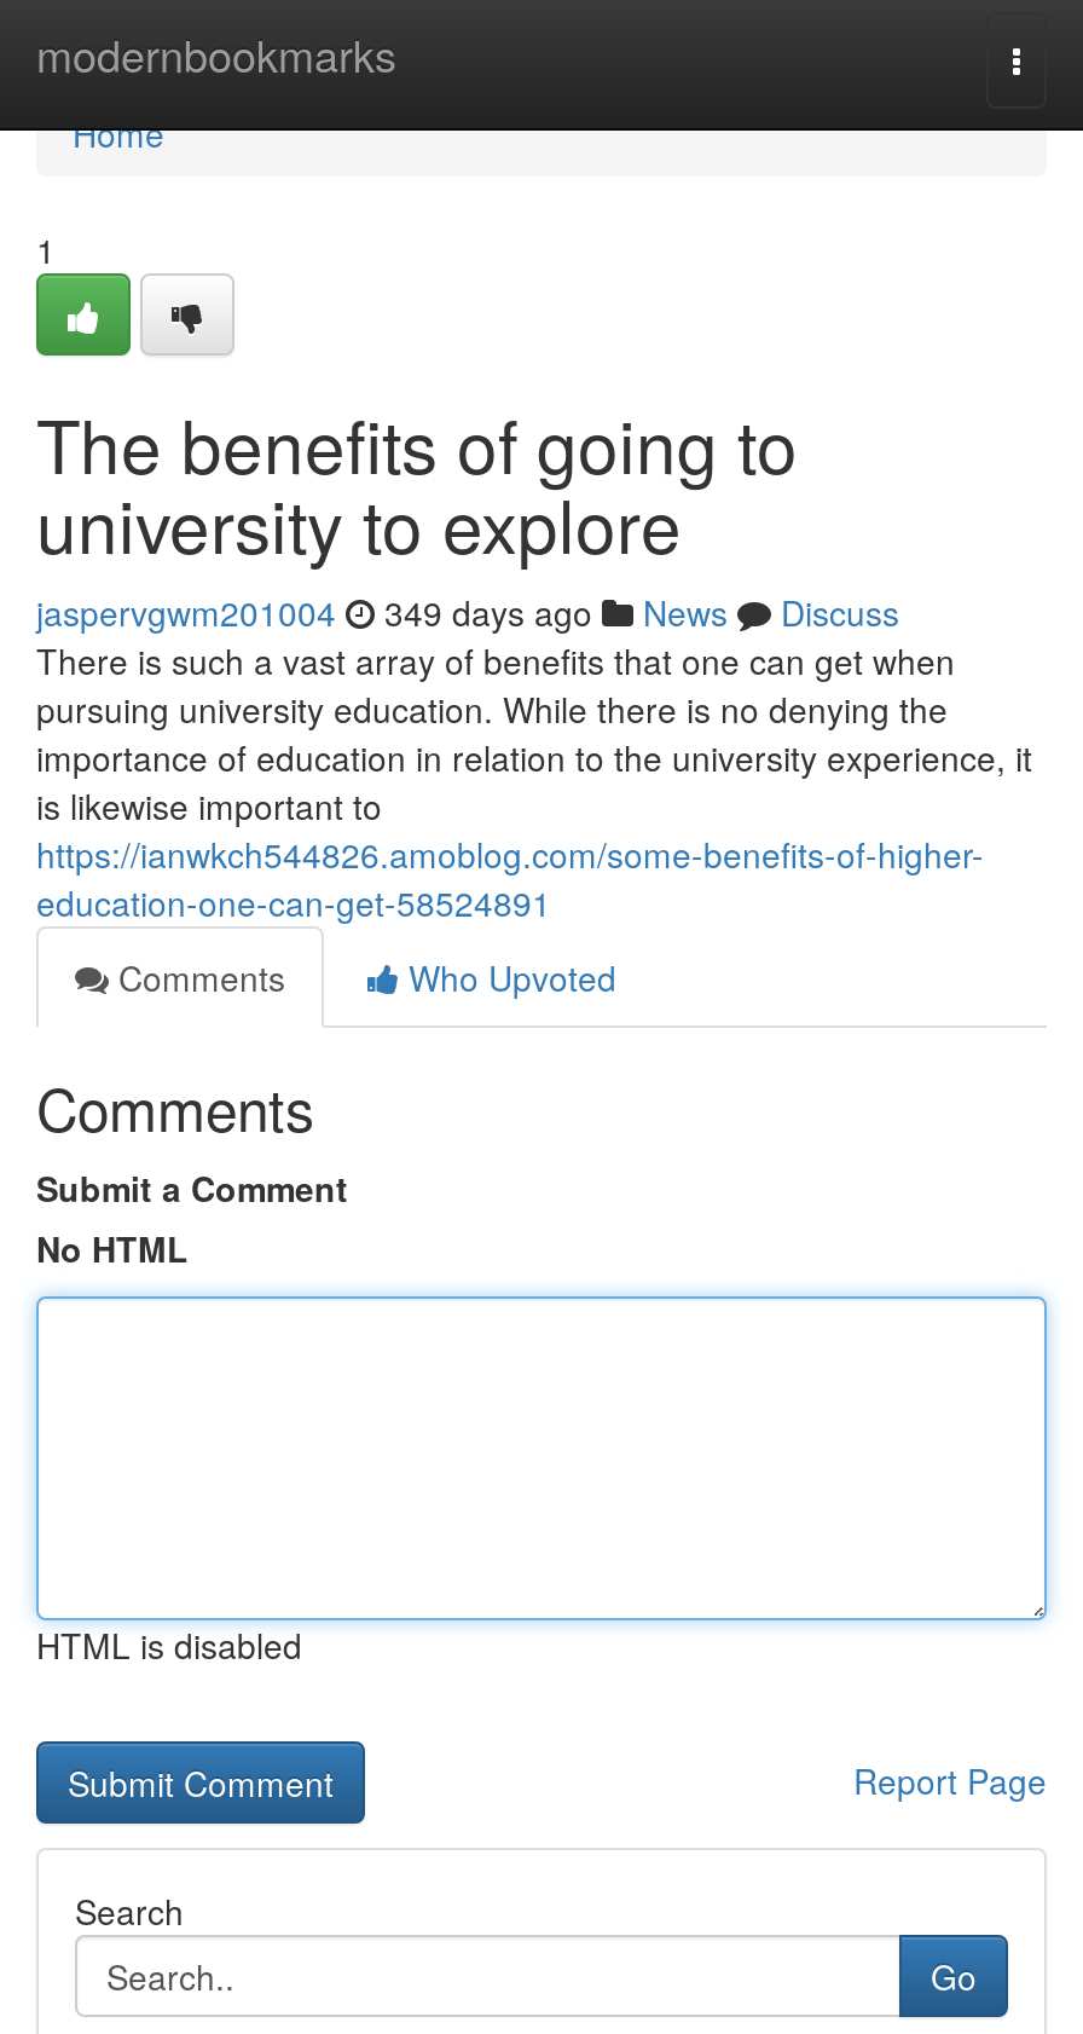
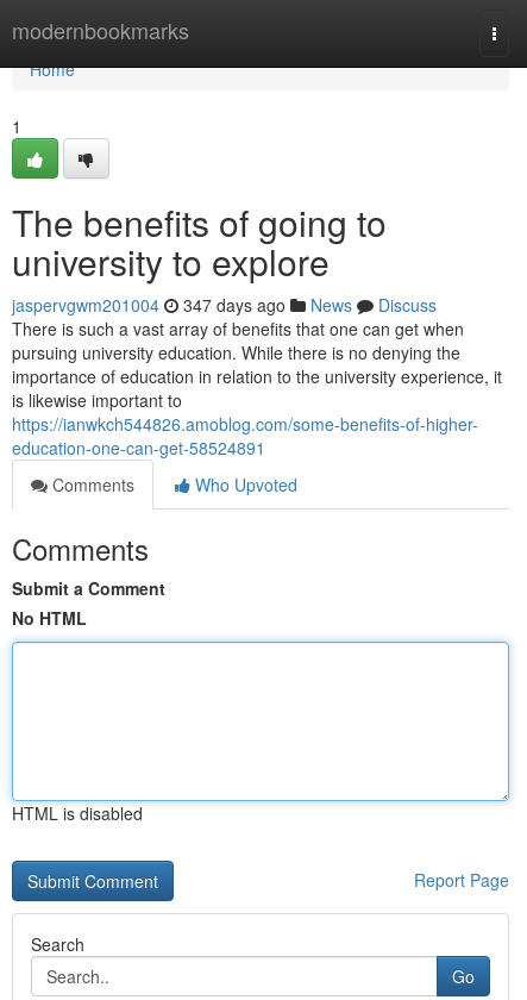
- jaspervgwm201004 349 days ago News Discuss
+ jaspervgwm201004 347 days ago News Discuss
